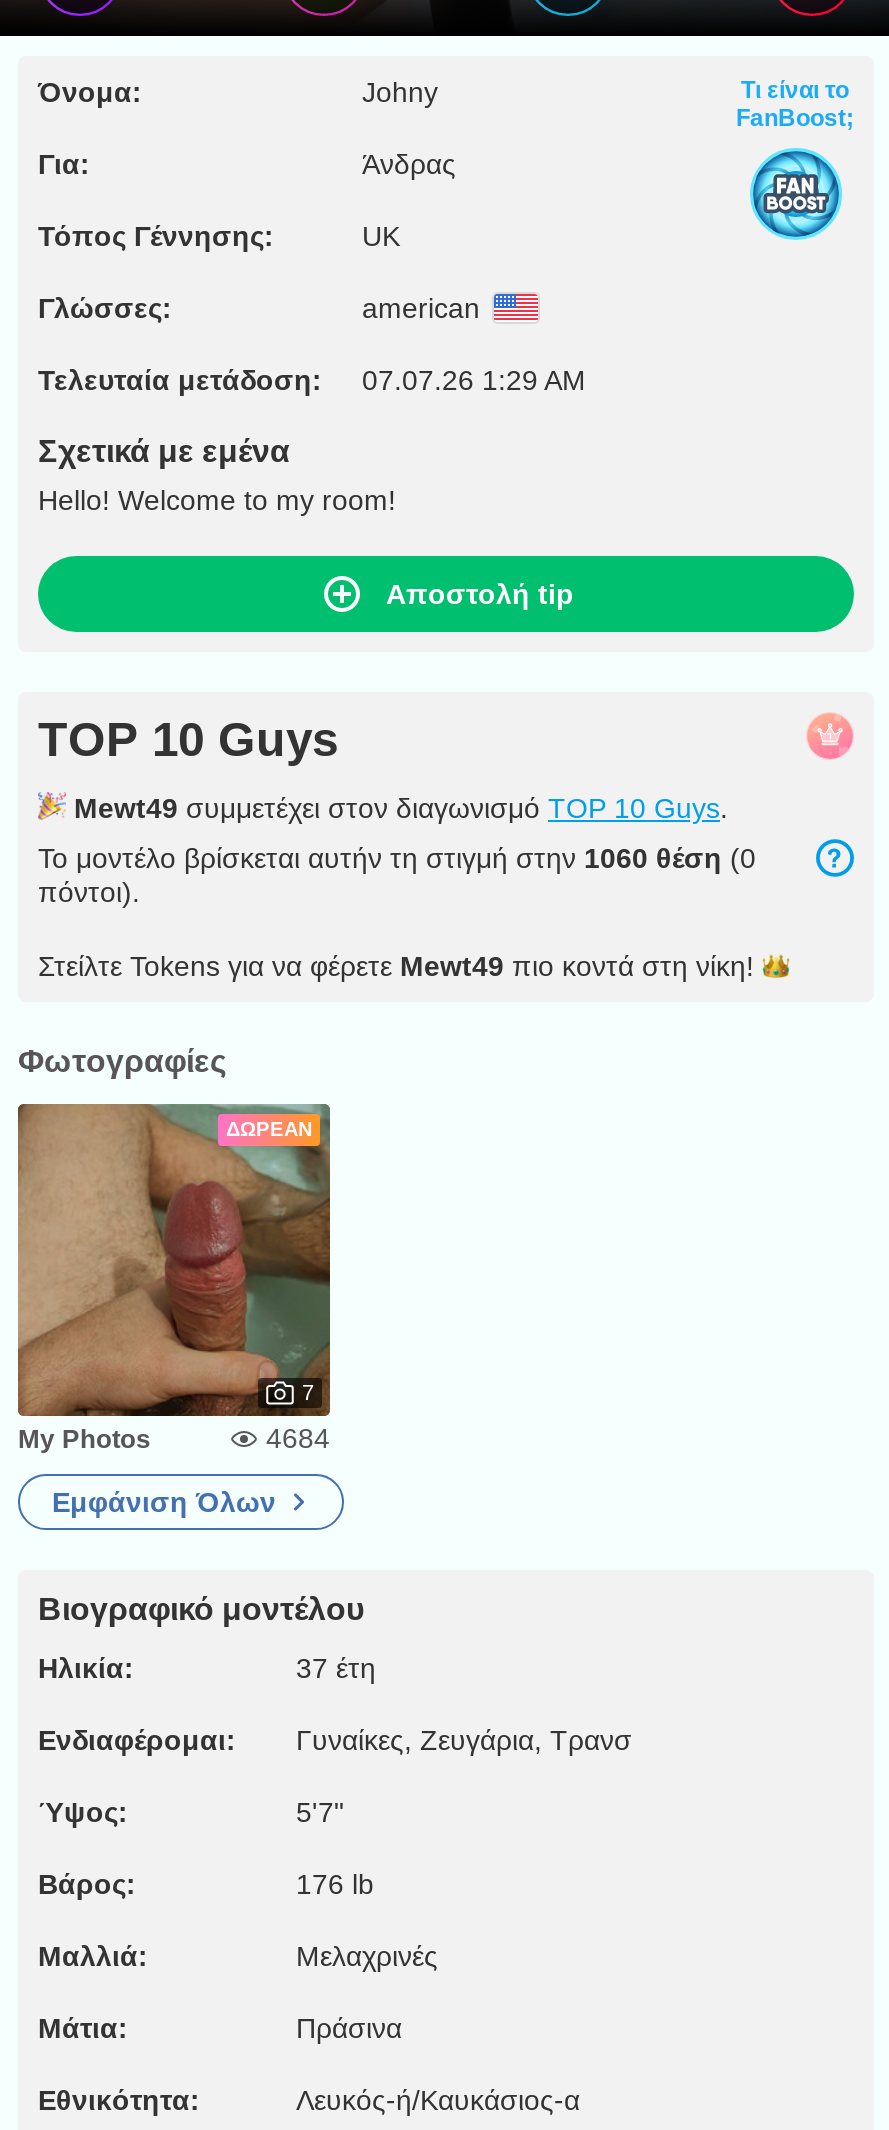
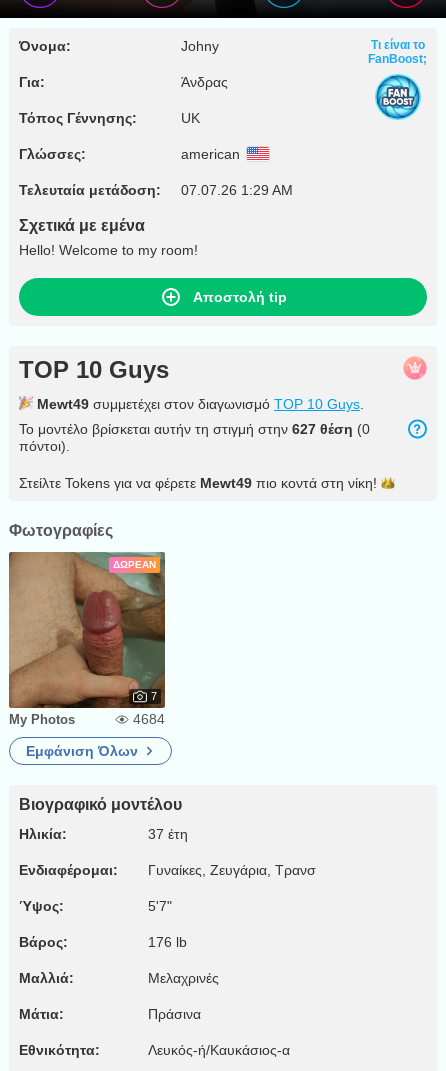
- Το μοντέλο βρίσκεται αυτήν τη στιγμή στην 1060 θέση (0
+ Το μοντέλο βρίσκεται αυτήν τη στιγμή στην 627 θέση (0
